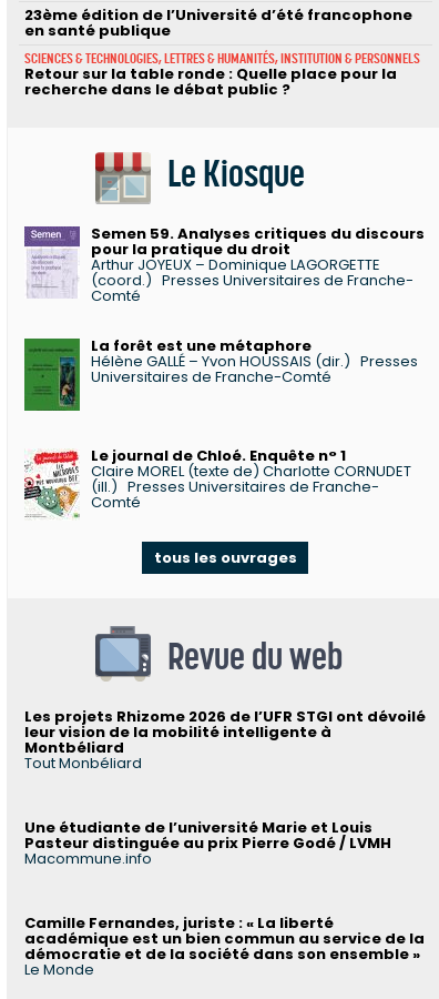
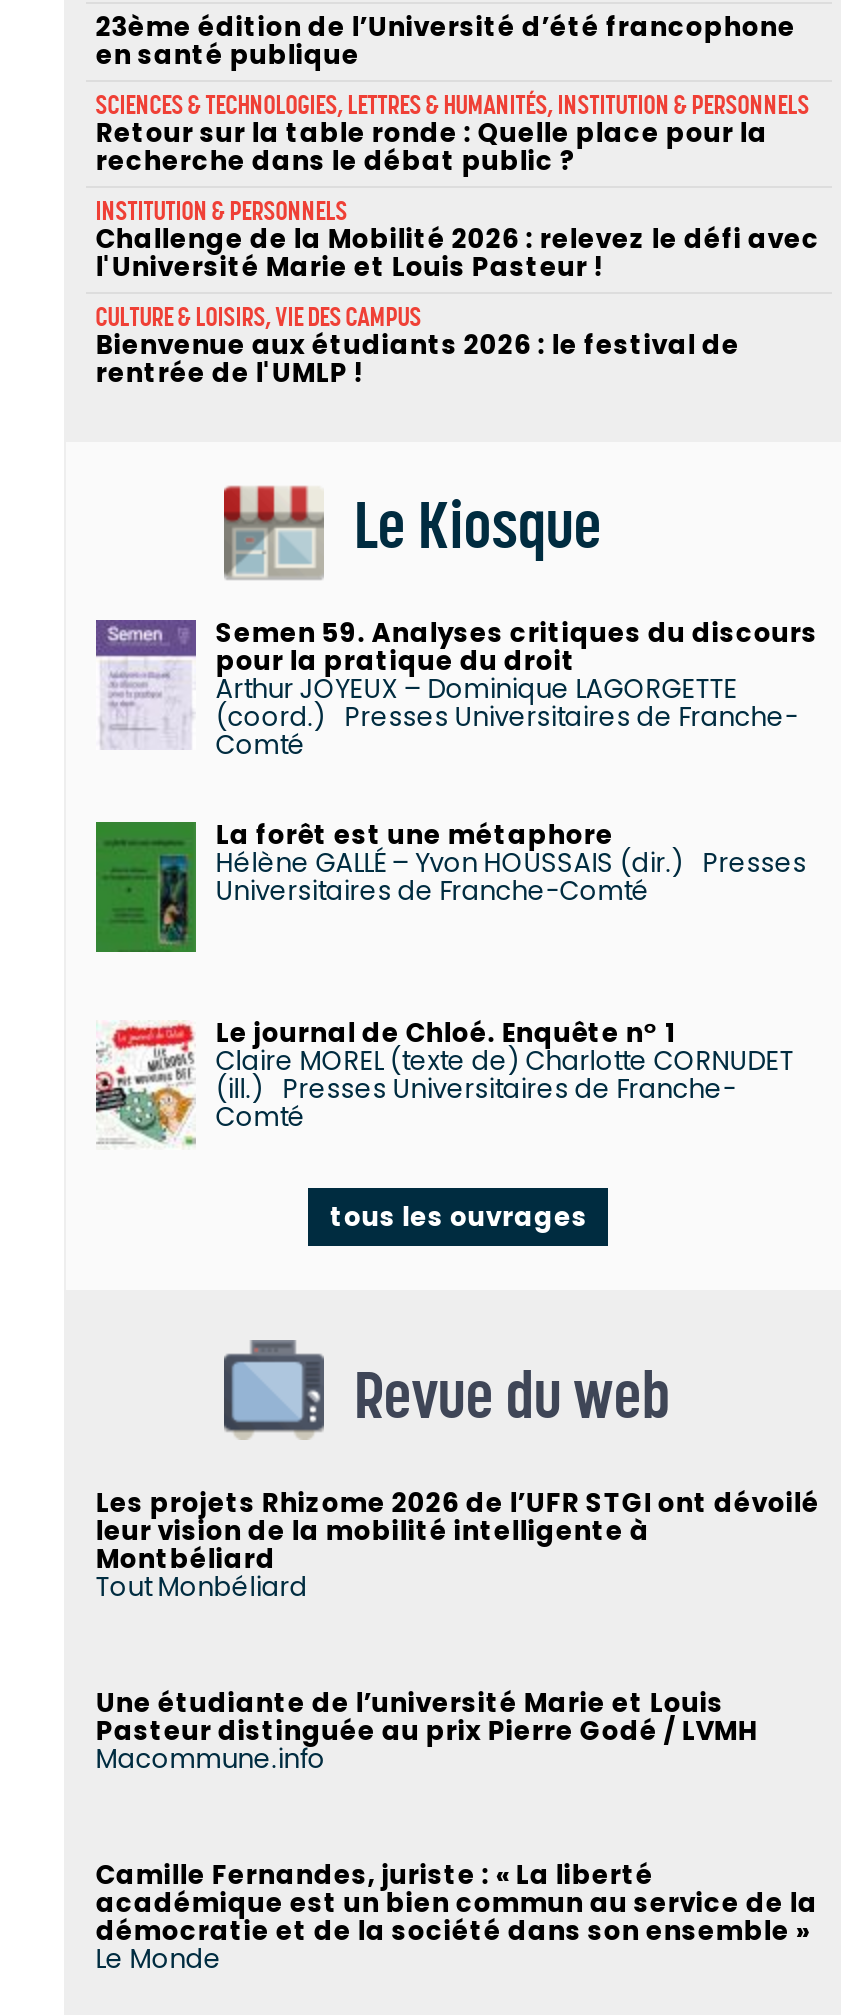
+ INSTITUTION & PERSONNELS
+ Challenge de la Mobilité 2026 : relevez le défi avec
+ l'Université Marie et Louis Pasteur !
+ CULTURE & LOISIRS, VIE DES CAMPUS
+ Bienvenue aux étudiants 2026 : le festival de
+ rentrée de l'UMLP !
